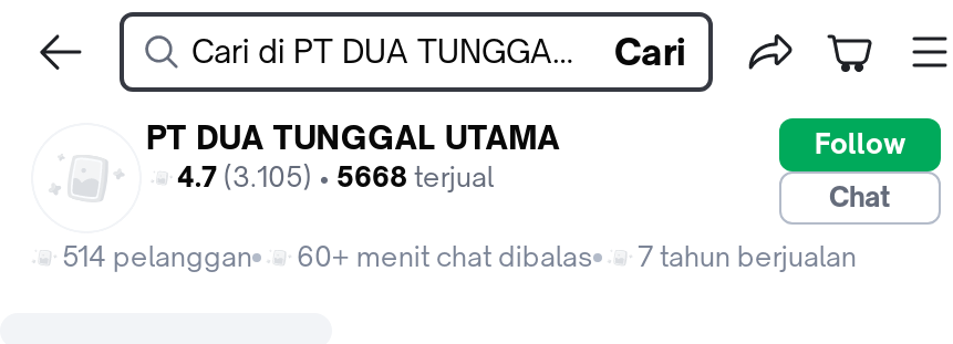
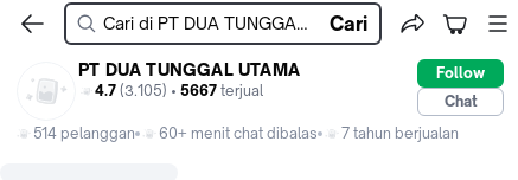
- 4.7 (3.105) • 5668 terjual
+ 4.7 (3.105) • 5667 terjual
